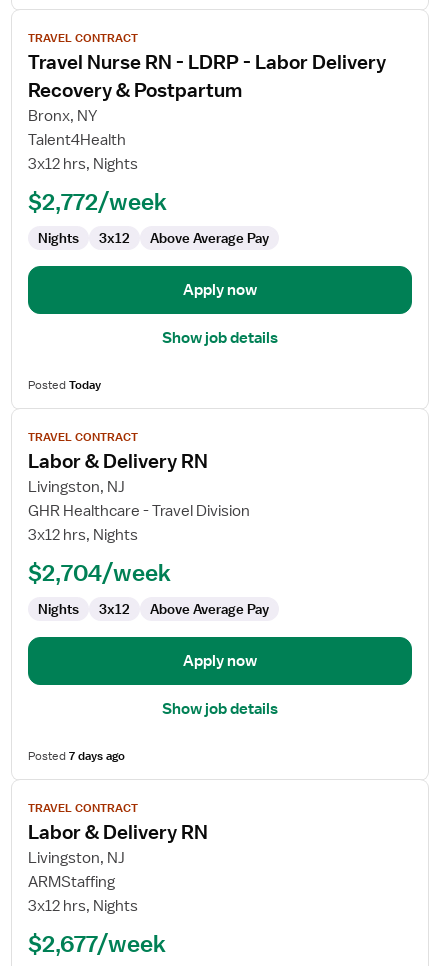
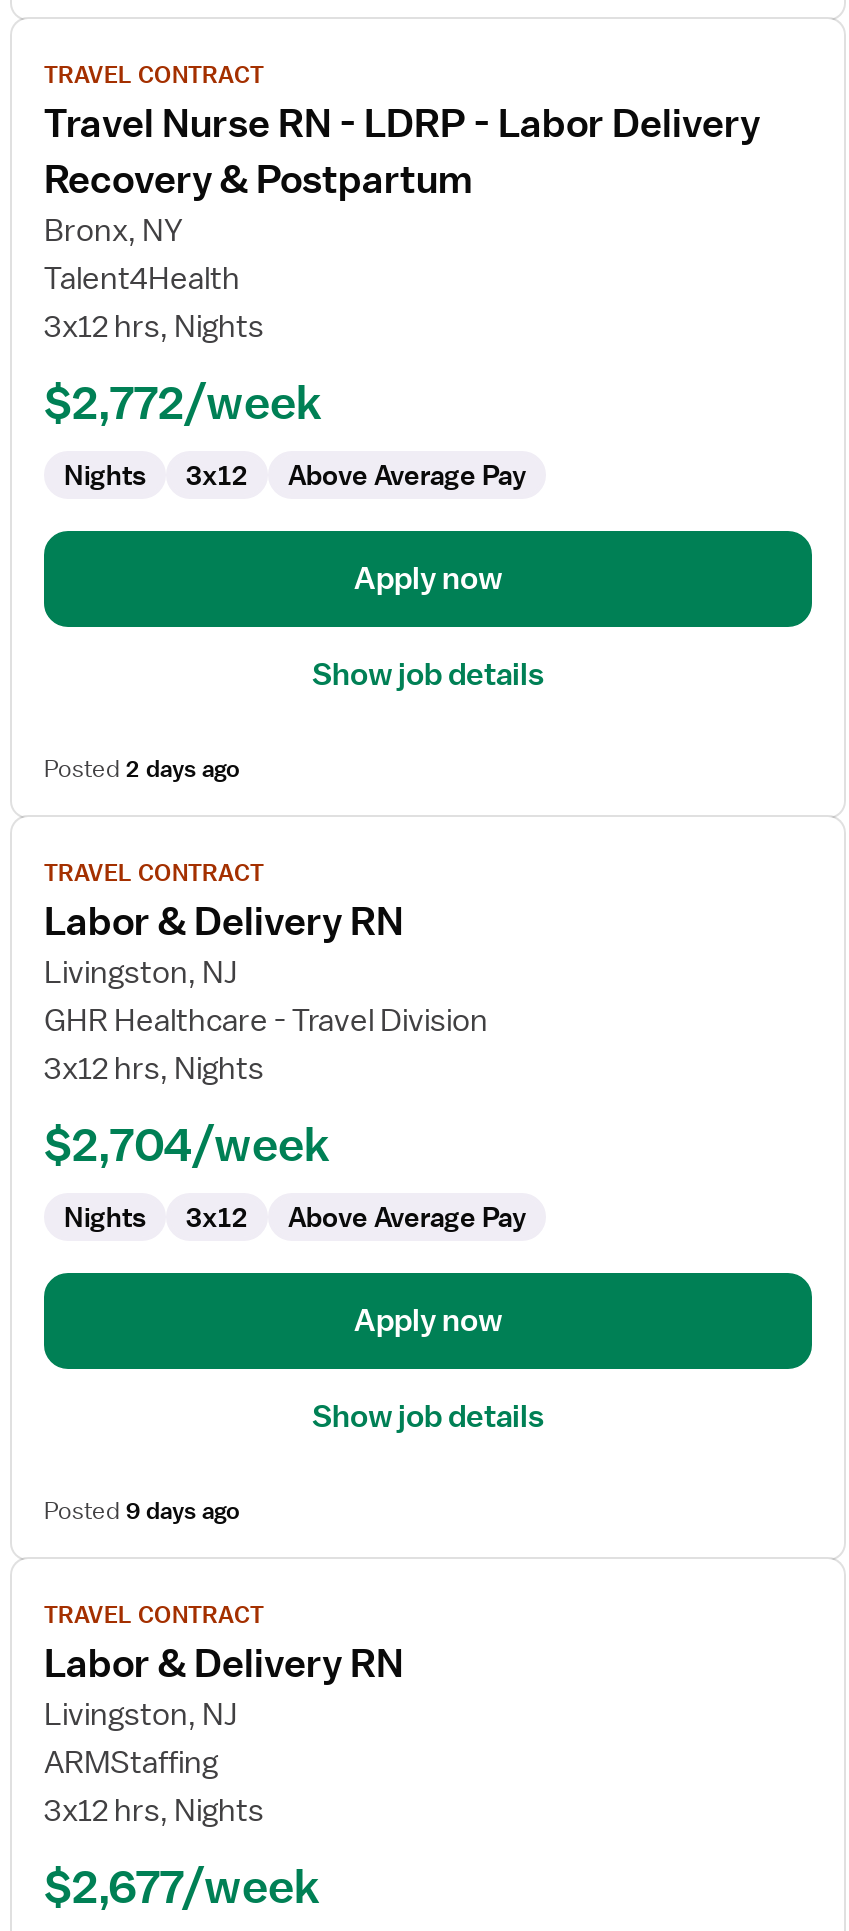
- Posted Today
+ Posted 2 days ago

- Posted 7 days ago
+ Posted 9 days ago
